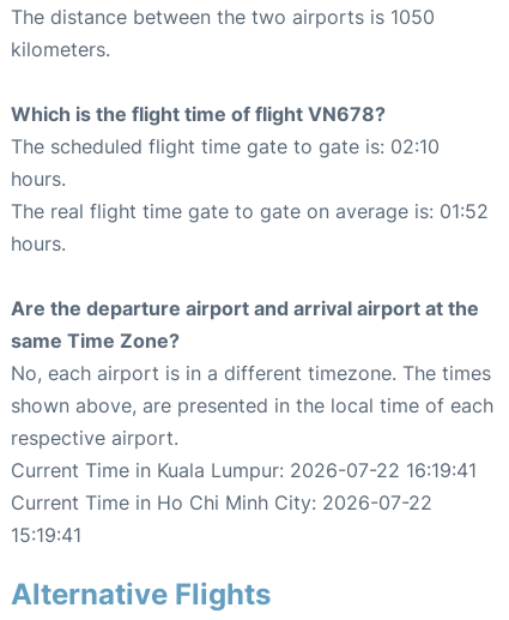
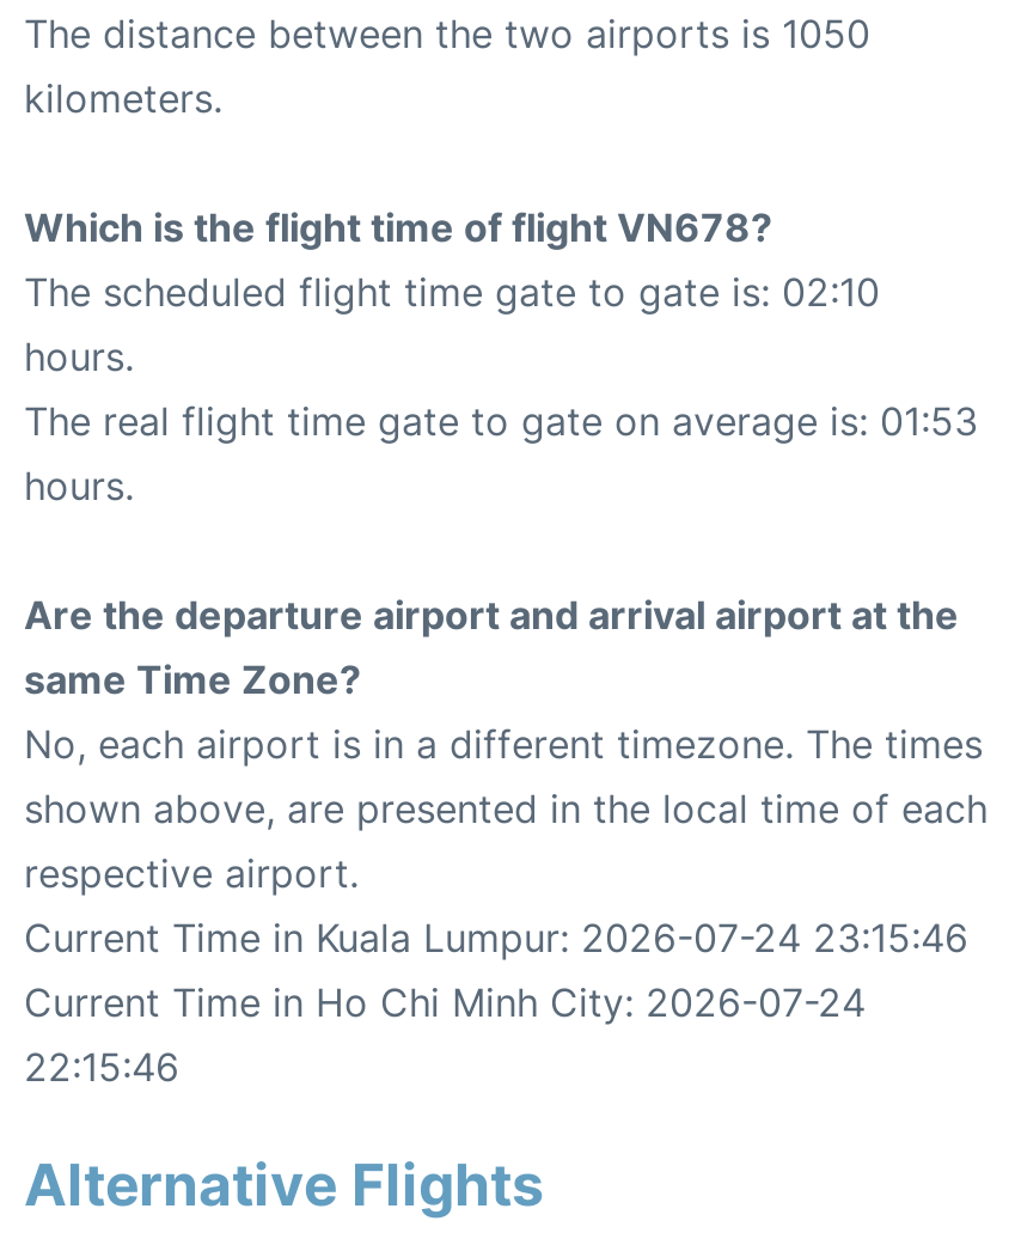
- The real flight time gate to gate on average is: 01:52
+ The real flight time gate to gate on average is: 01:53

- Current Time in Kuala Lumpur: 2026-07-22 16:19:41
+ Current Time in Kuala Lumpur: 2026-07-24 23:15:46

- Current Time in Ho Chi Minh City: 2026-07-22
+ Current Time in Ho Chi Minh City: 2026-07-24

- 15:19:41
+ 22:15:46
